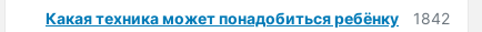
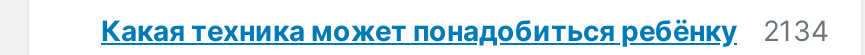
- Какая техника может понадобиться ребёнку 1842
+ Какая техника может понадобиться ребёнку 2134
